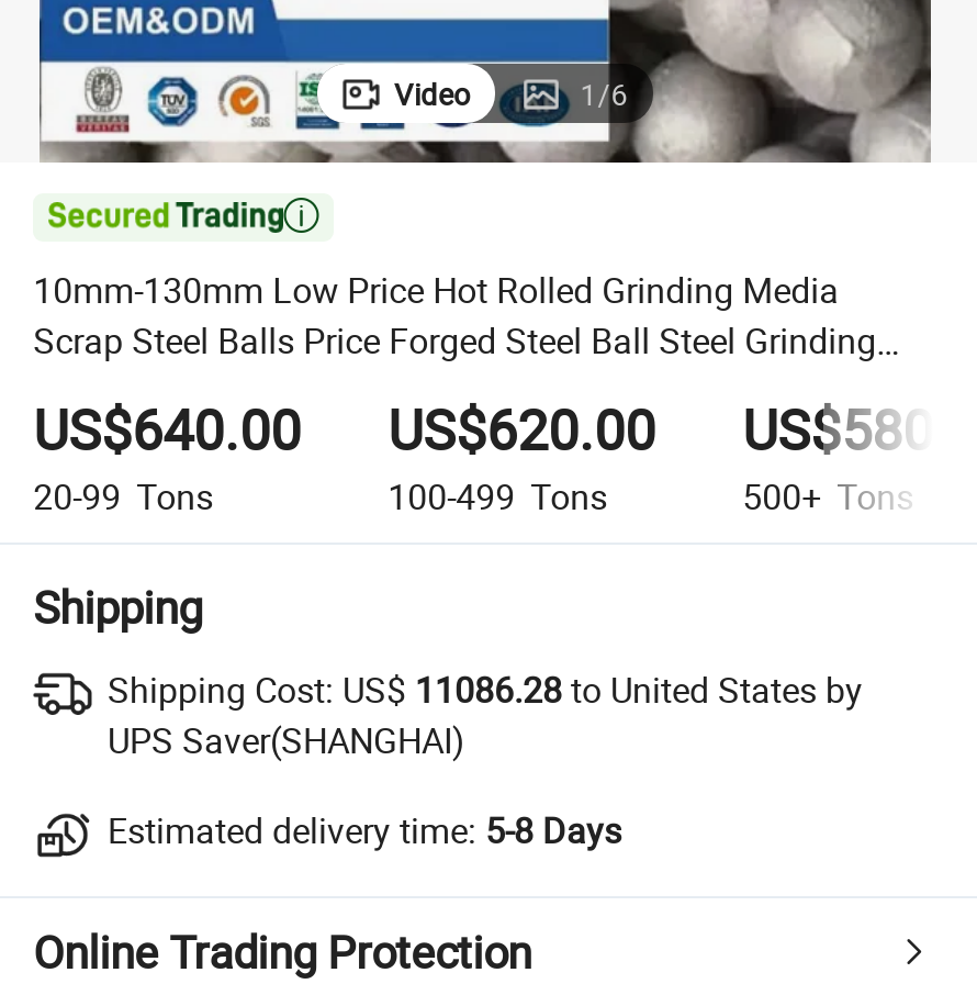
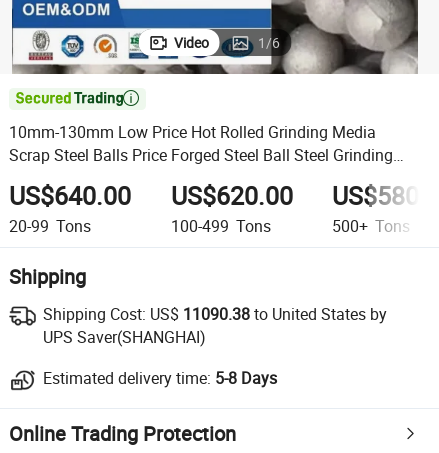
- Shipping Cost: US$11086.28 to United States by
+ Shipping Cost: US$11090.38 to United States by
